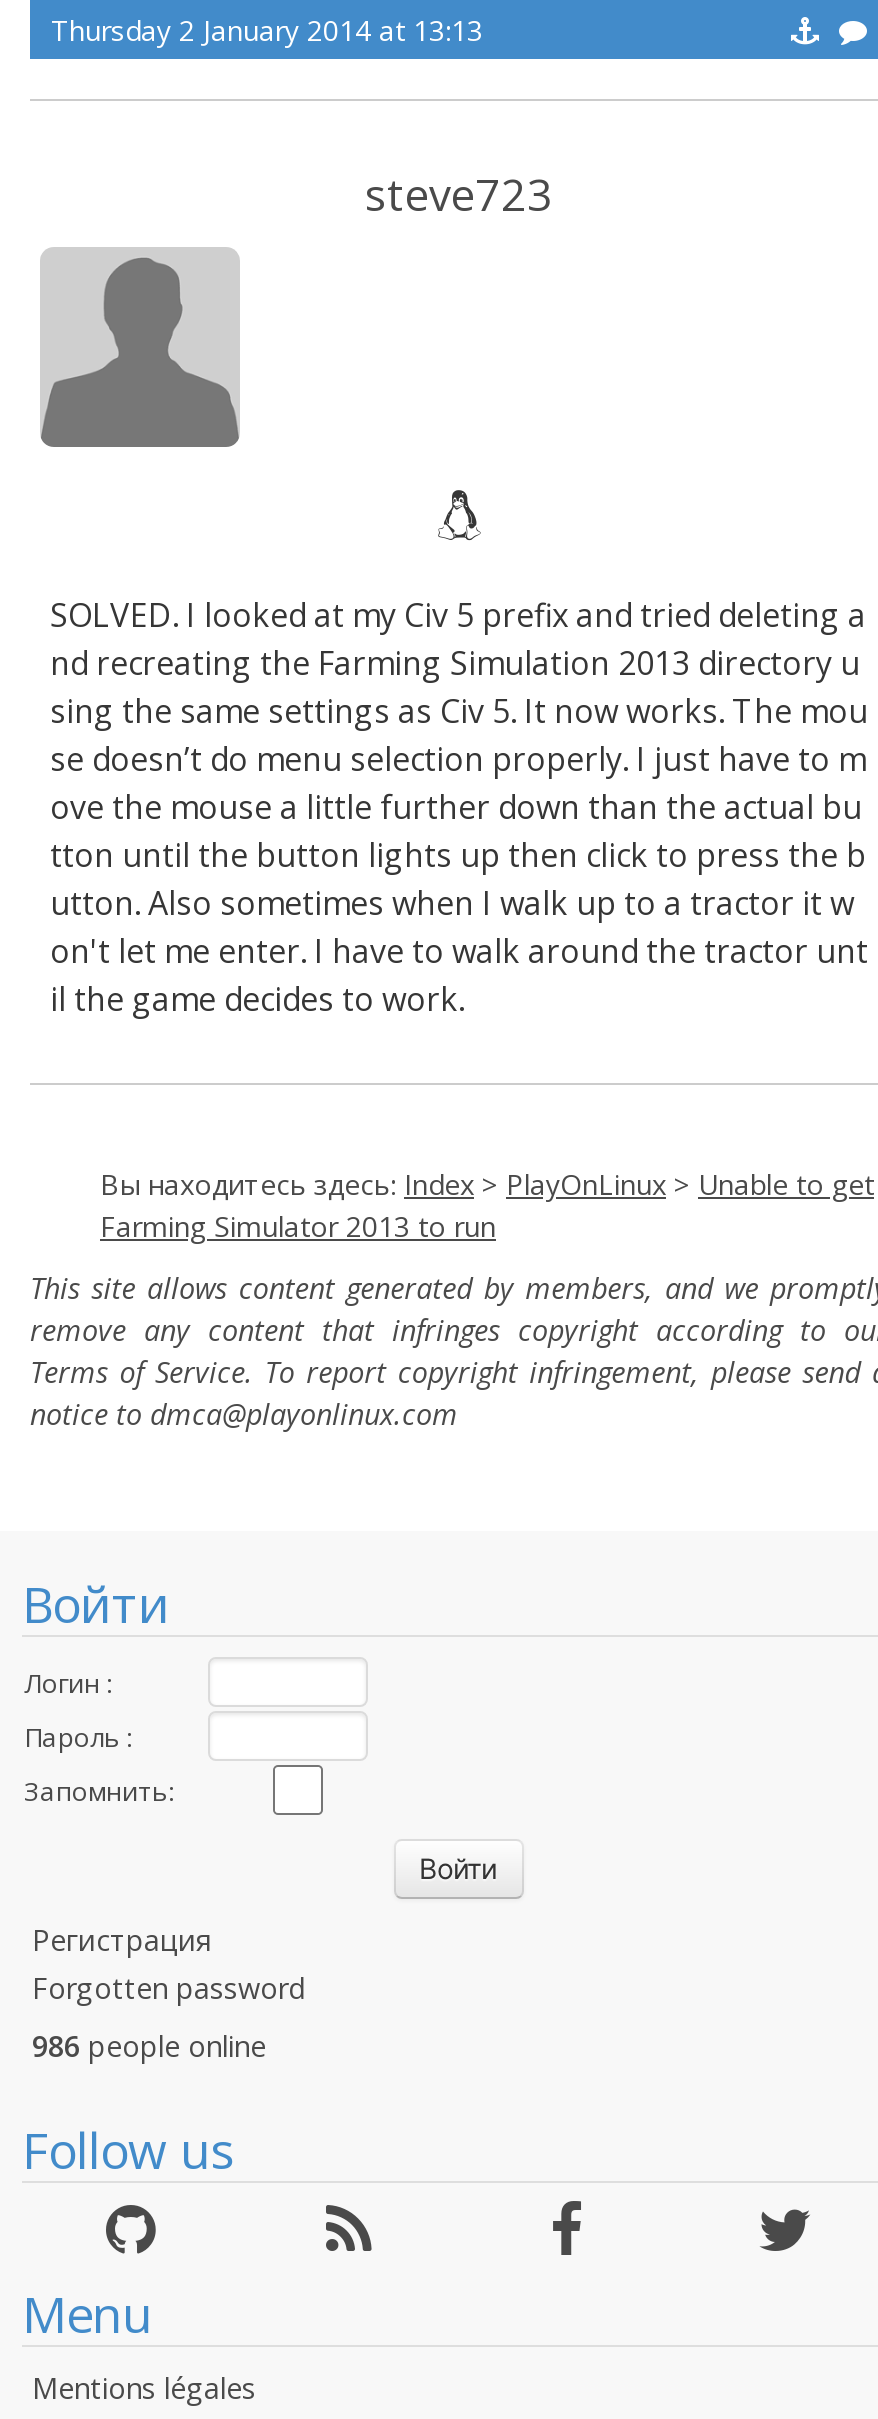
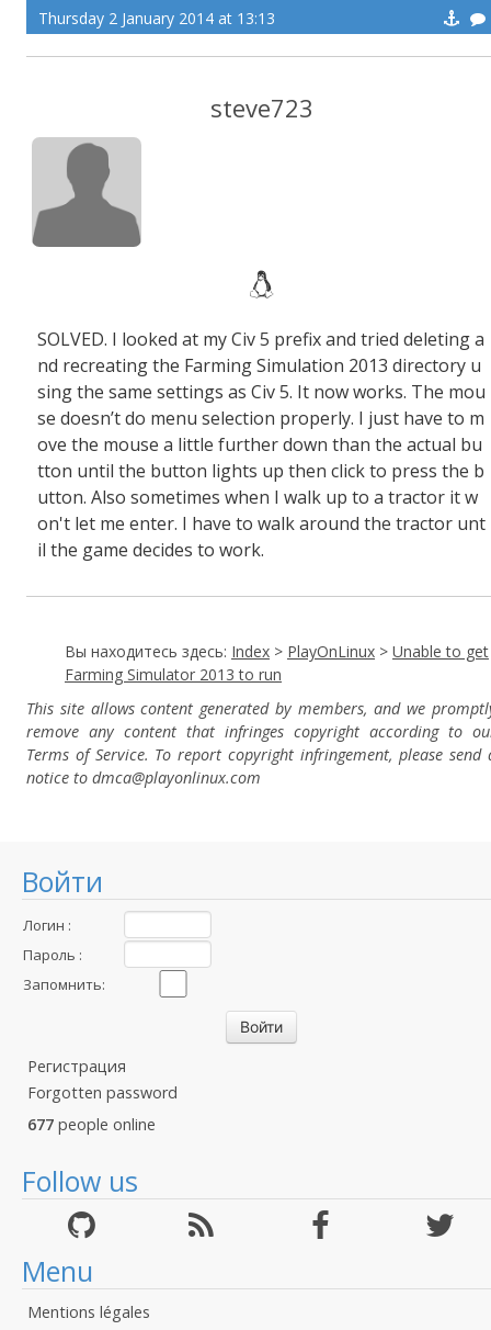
- 986 people online
+ 677 people online
